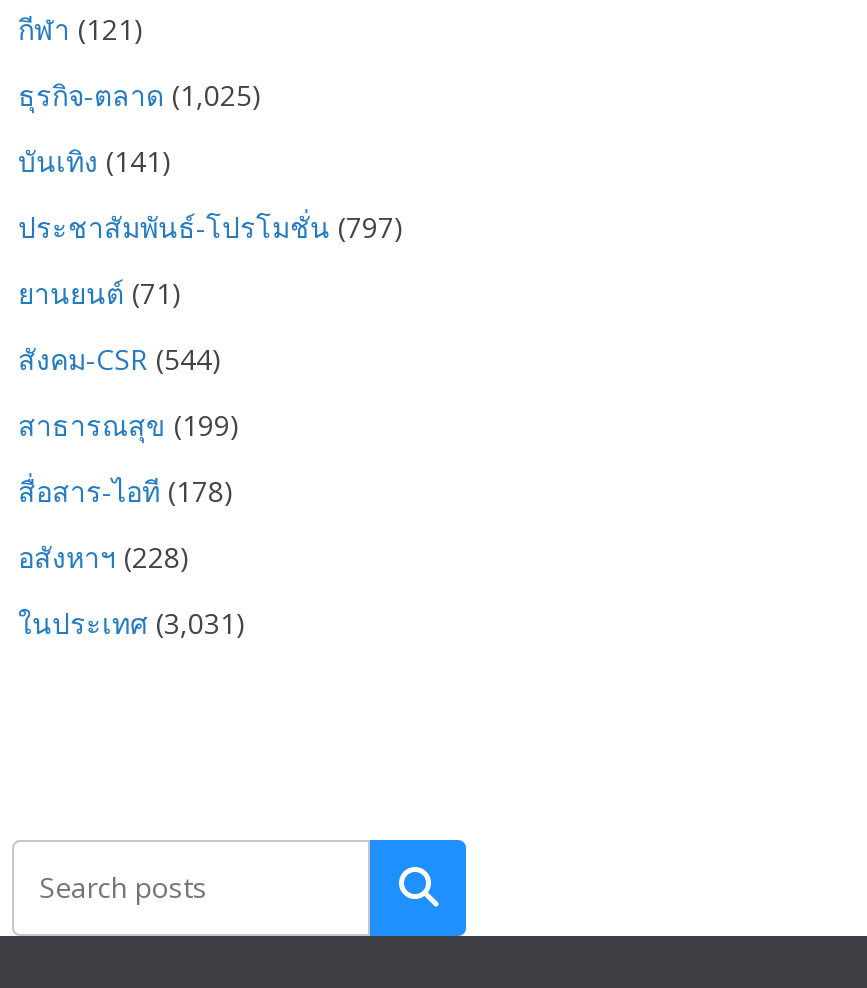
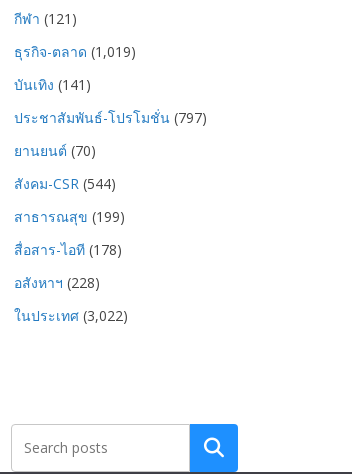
- ธุรกิจ-ตลาด(1,025)
+ ธุรกิจ-ตลาด(1,019)

- ยานยนต์(71)
+ ยานยนต์(70)

- ในประเทศ(3,031)
+ ในประเทศ(3,022)
